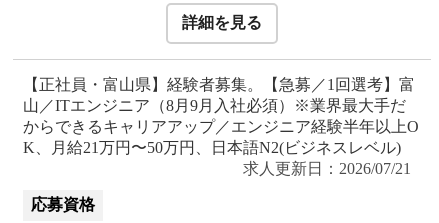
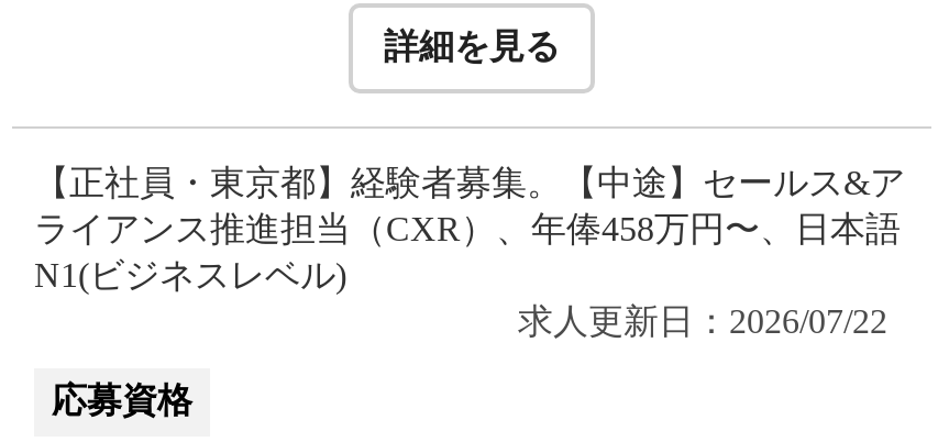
- 【正社員・富山県】経験者募集。【急募／1回選考】富
- 山／ITエンジニア（8月9月入社必須）※業界最大手だ
- からできるキャリアアップ／エンジニア経験半年以上O
- K、月給21万円〜50万円、日本語N2(ビジネスレベル)
- 求人更新日：2026/07/21
+ 【正社員・東京都】経験者募集。【中途】セールス&ア
+ ライアンス推進担当（CXR）、年俸458万円〜、日本語
+ N1(ビジネスレベル)
+ 求人更新日：2026/07/22
